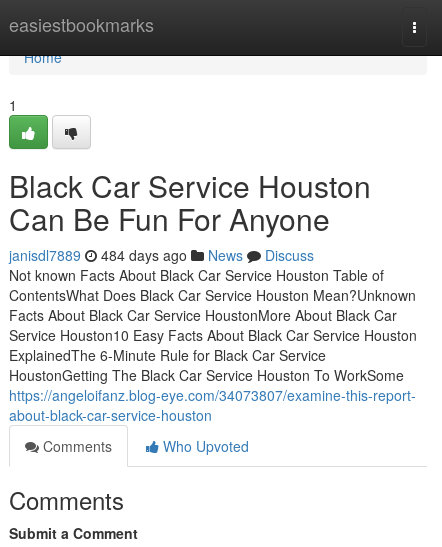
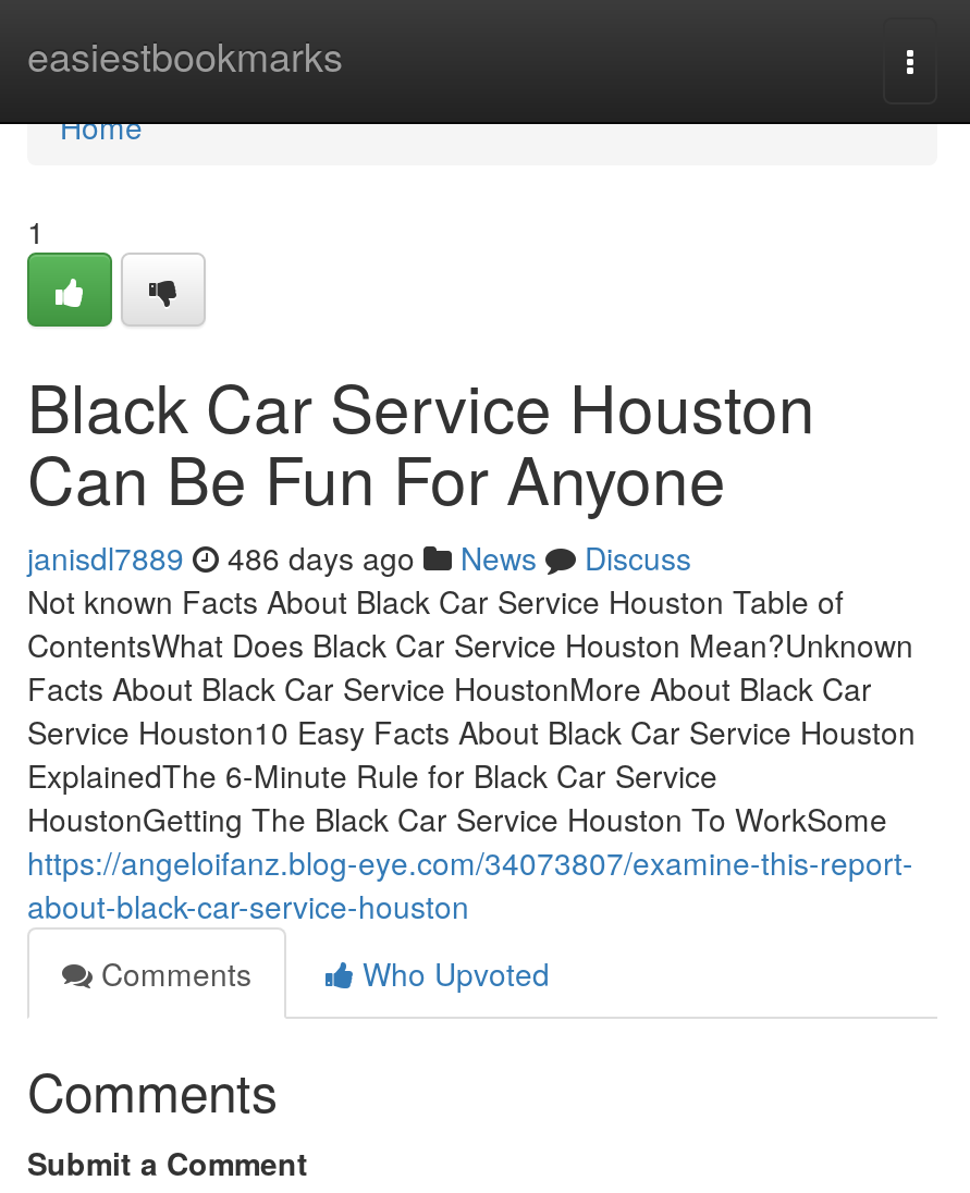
- janisdl7889 484 days ago News Discuss
+ janisdl7889 486 days ago News Discuss
